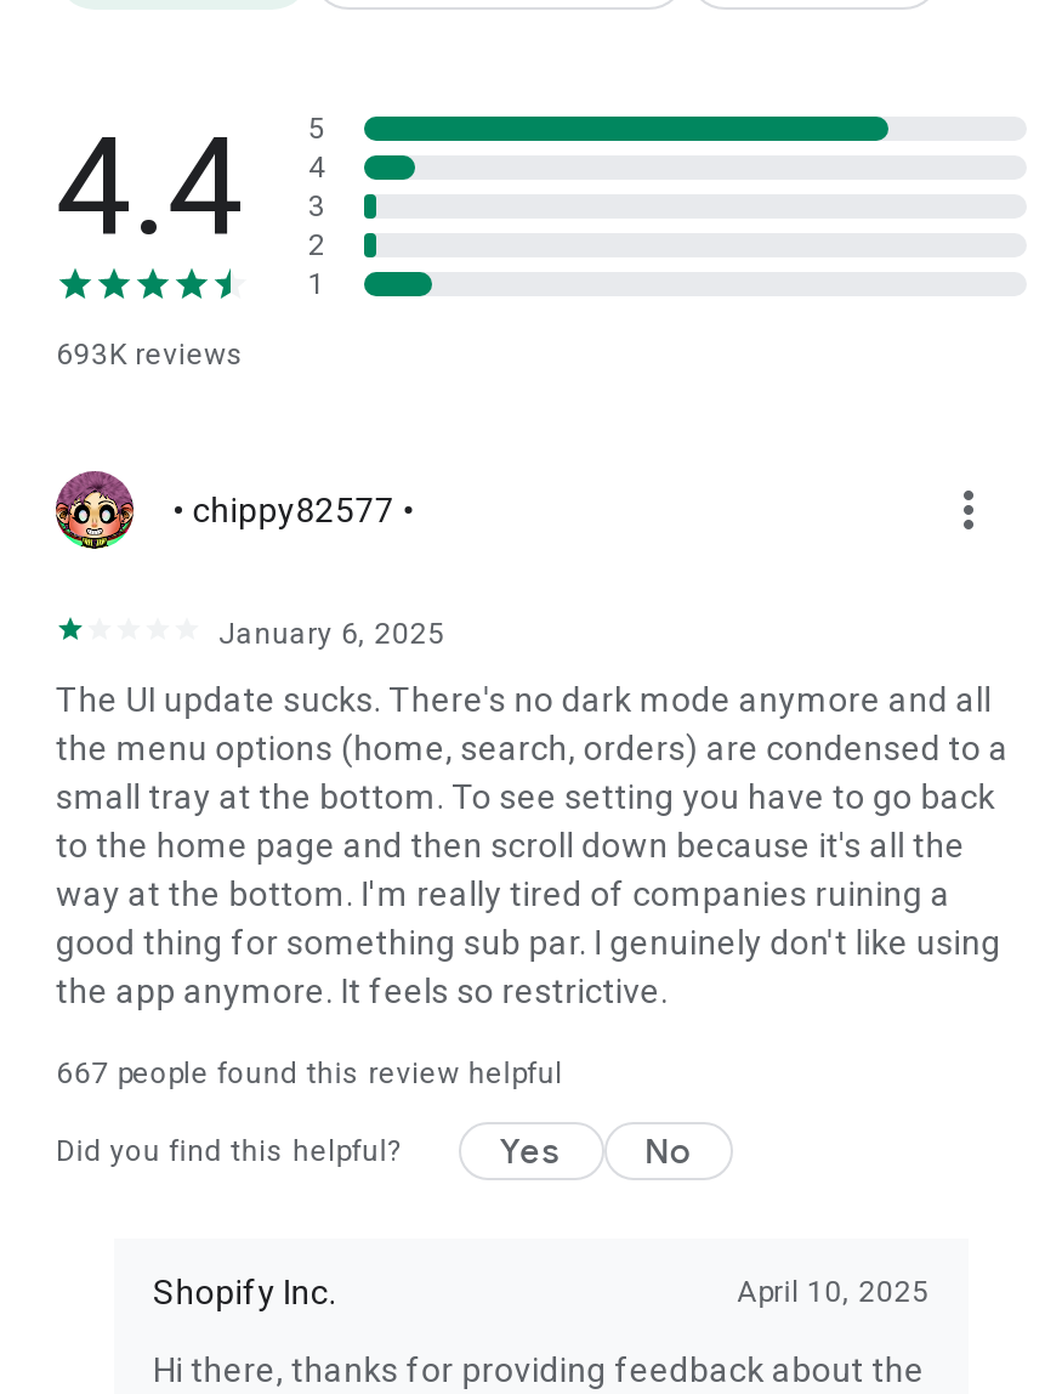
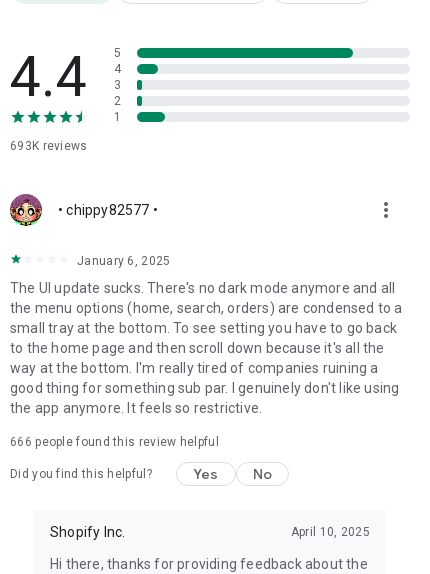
- 667 people found this review helpful
+ 666 people found this review helpful
